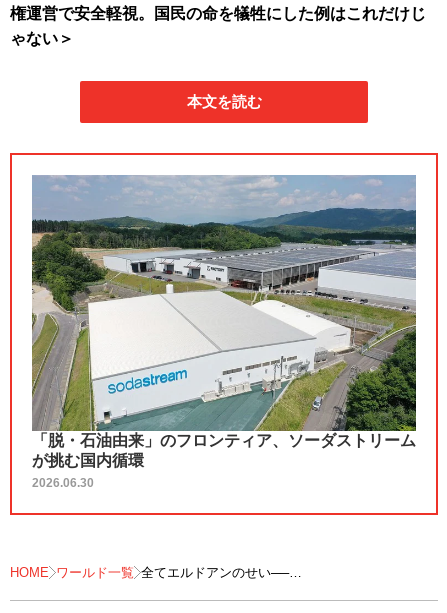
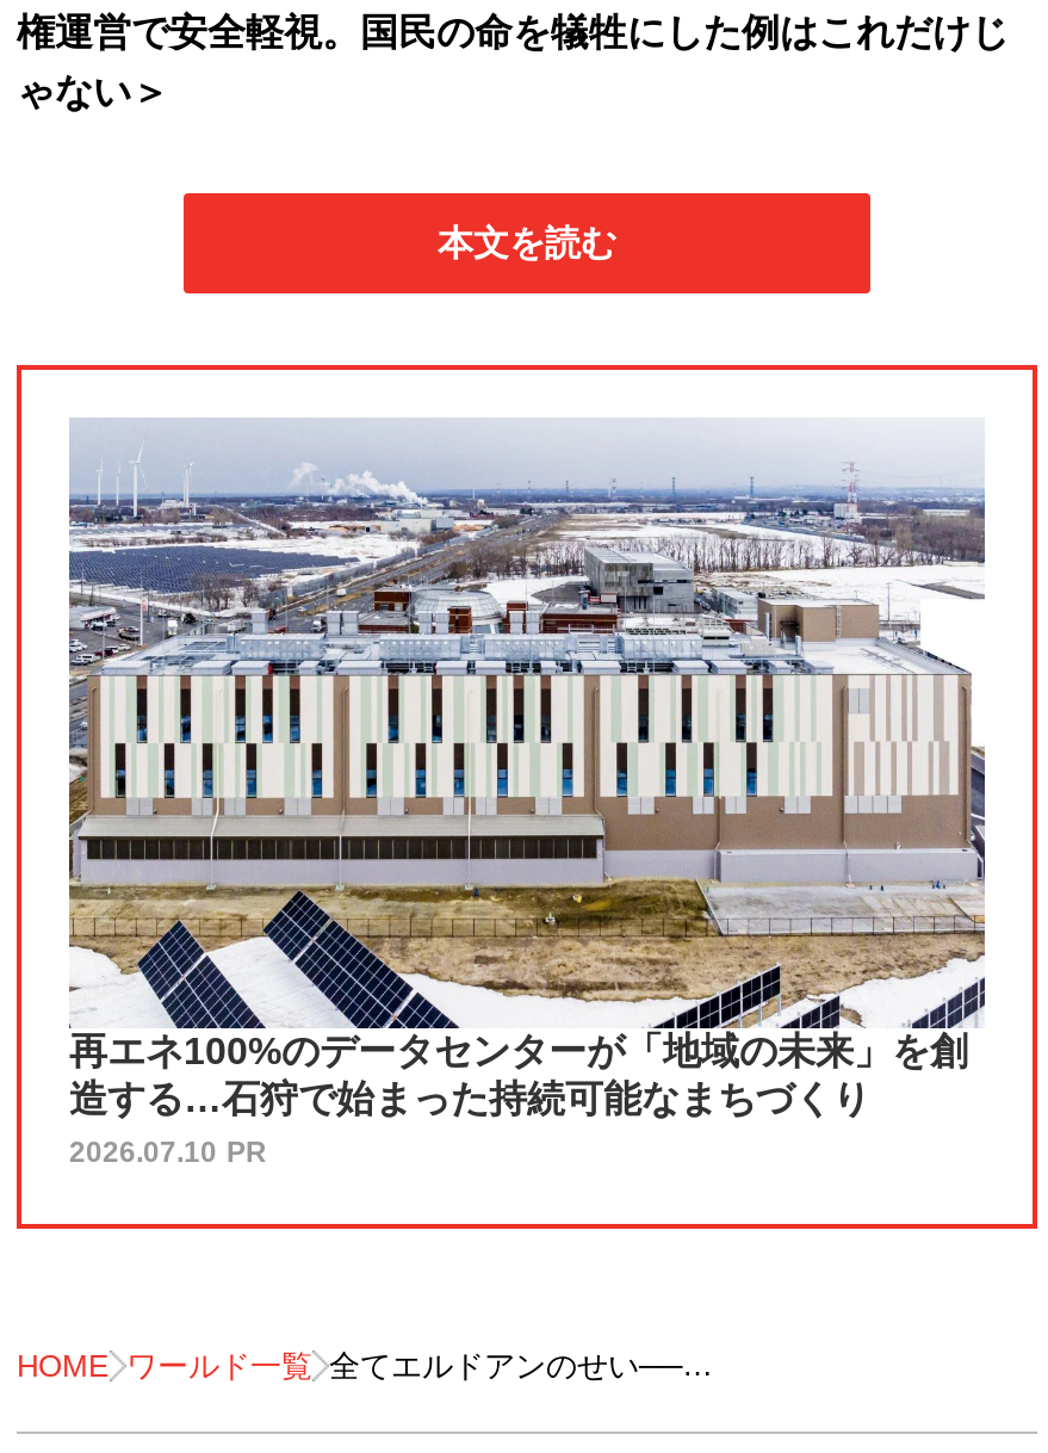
- [image]
- 「脱・石油由来」のフロンティア、ソーダストリーム
- が挑む国内循環
- 2026.06.30
+ [image]
+ 再エネ100%のデータセンターが「地域の未来」を創
+ 造する…石狩で始まった持続可能なまちづくり
+ 2026.07.10 PR
